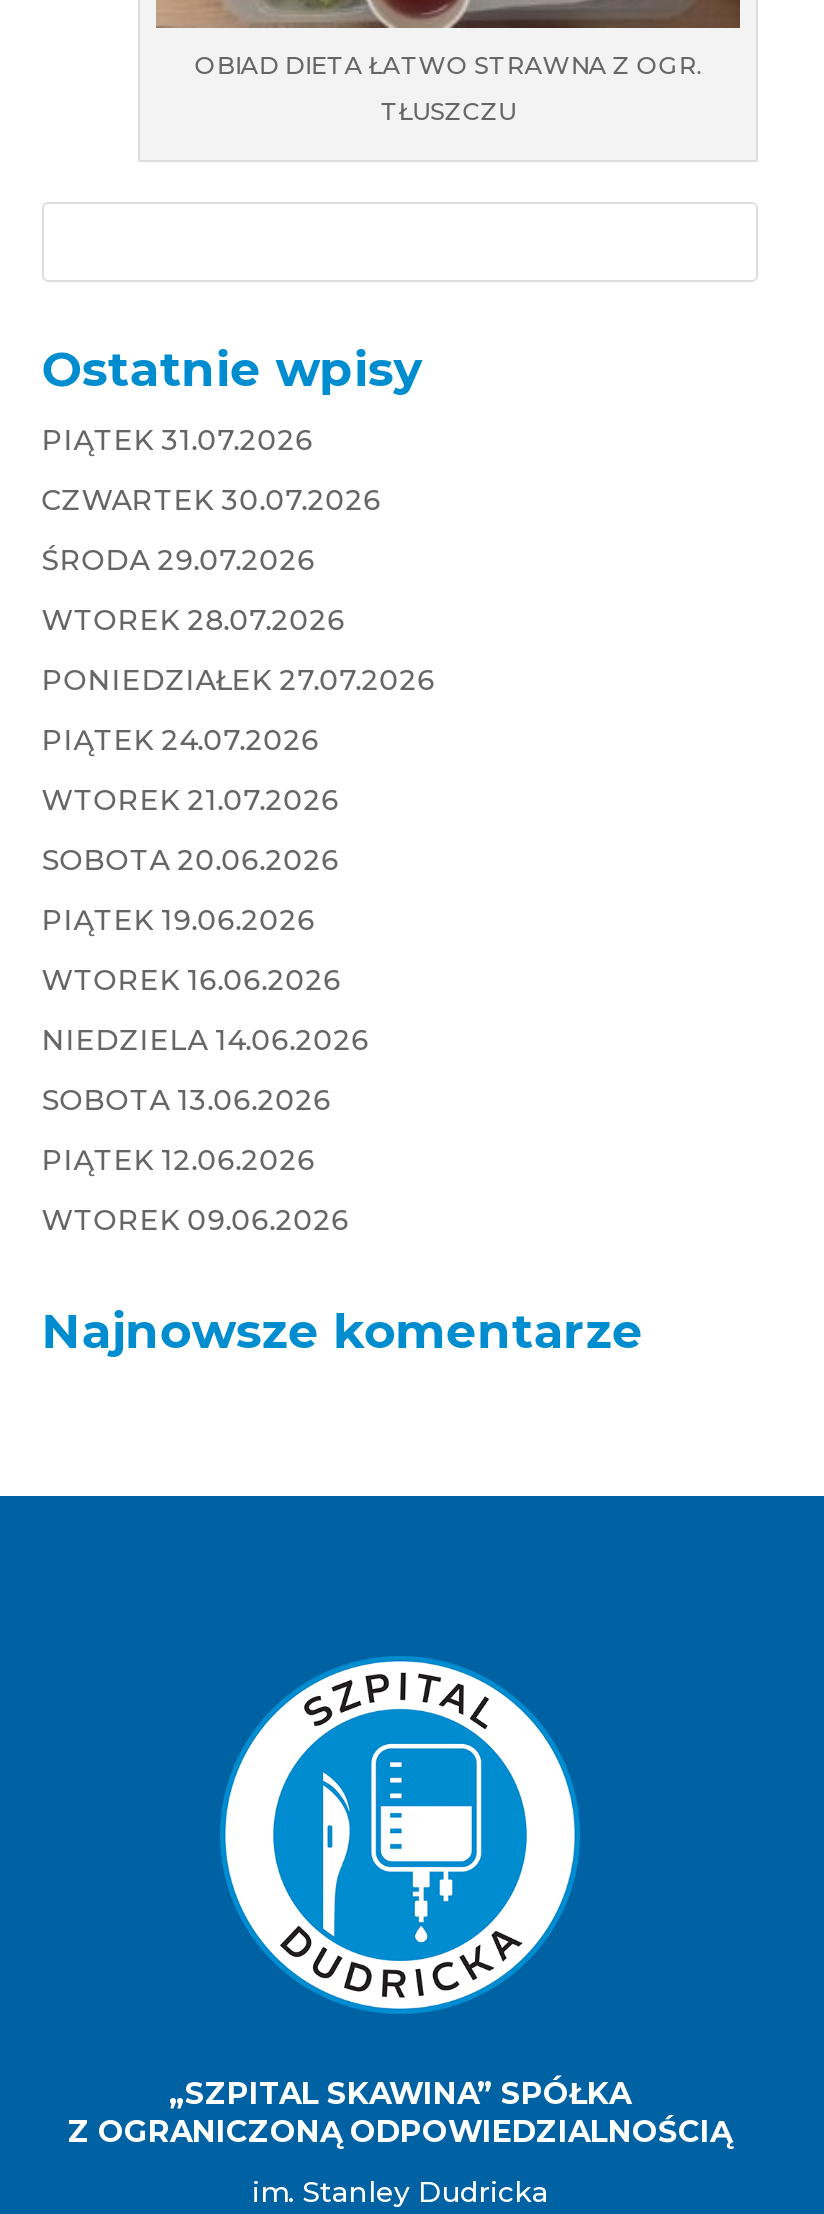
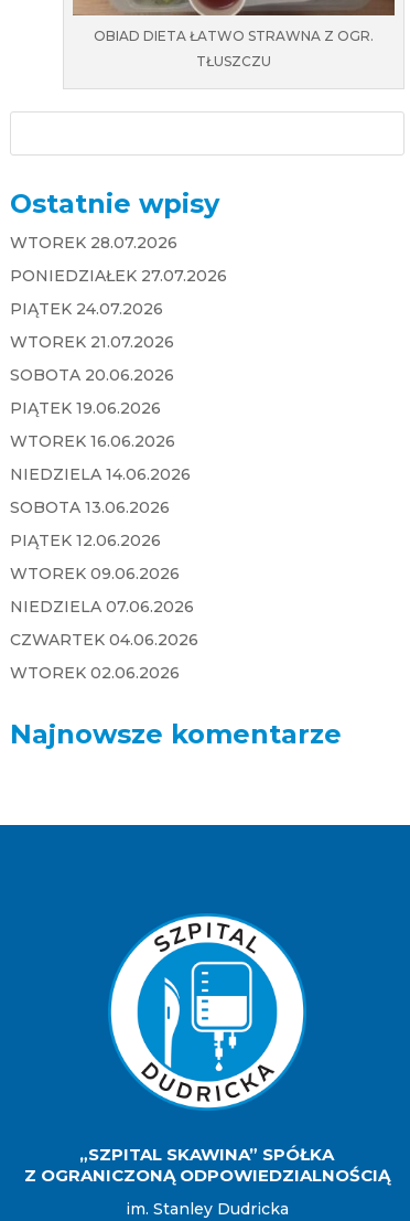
- PIĄTEK 31.07.2026
- CZWARTEK 30.07.2026
- ŚRODA 29.07.2026

moved up: WTOREK 28.07.2026 | PONIEDZIAŁEK 27.07.2026 | PIĄTEK 24.07.2026 | ... | PIĄTEK 12.06.2026 | WTOREK 09.06.2026

+ NIEDZIELA 07.06.2026
+ CZWARTEK 04.06.2026
+ WTOREK 02.06.2026
